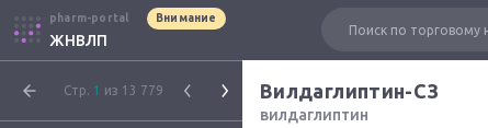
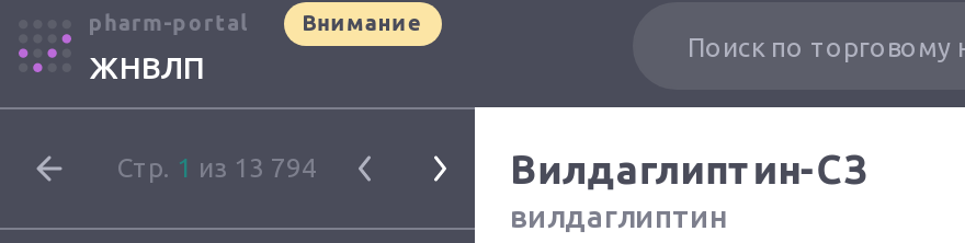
- Стр. 1 из 13 779
+ Стр. 1 из 13 794
